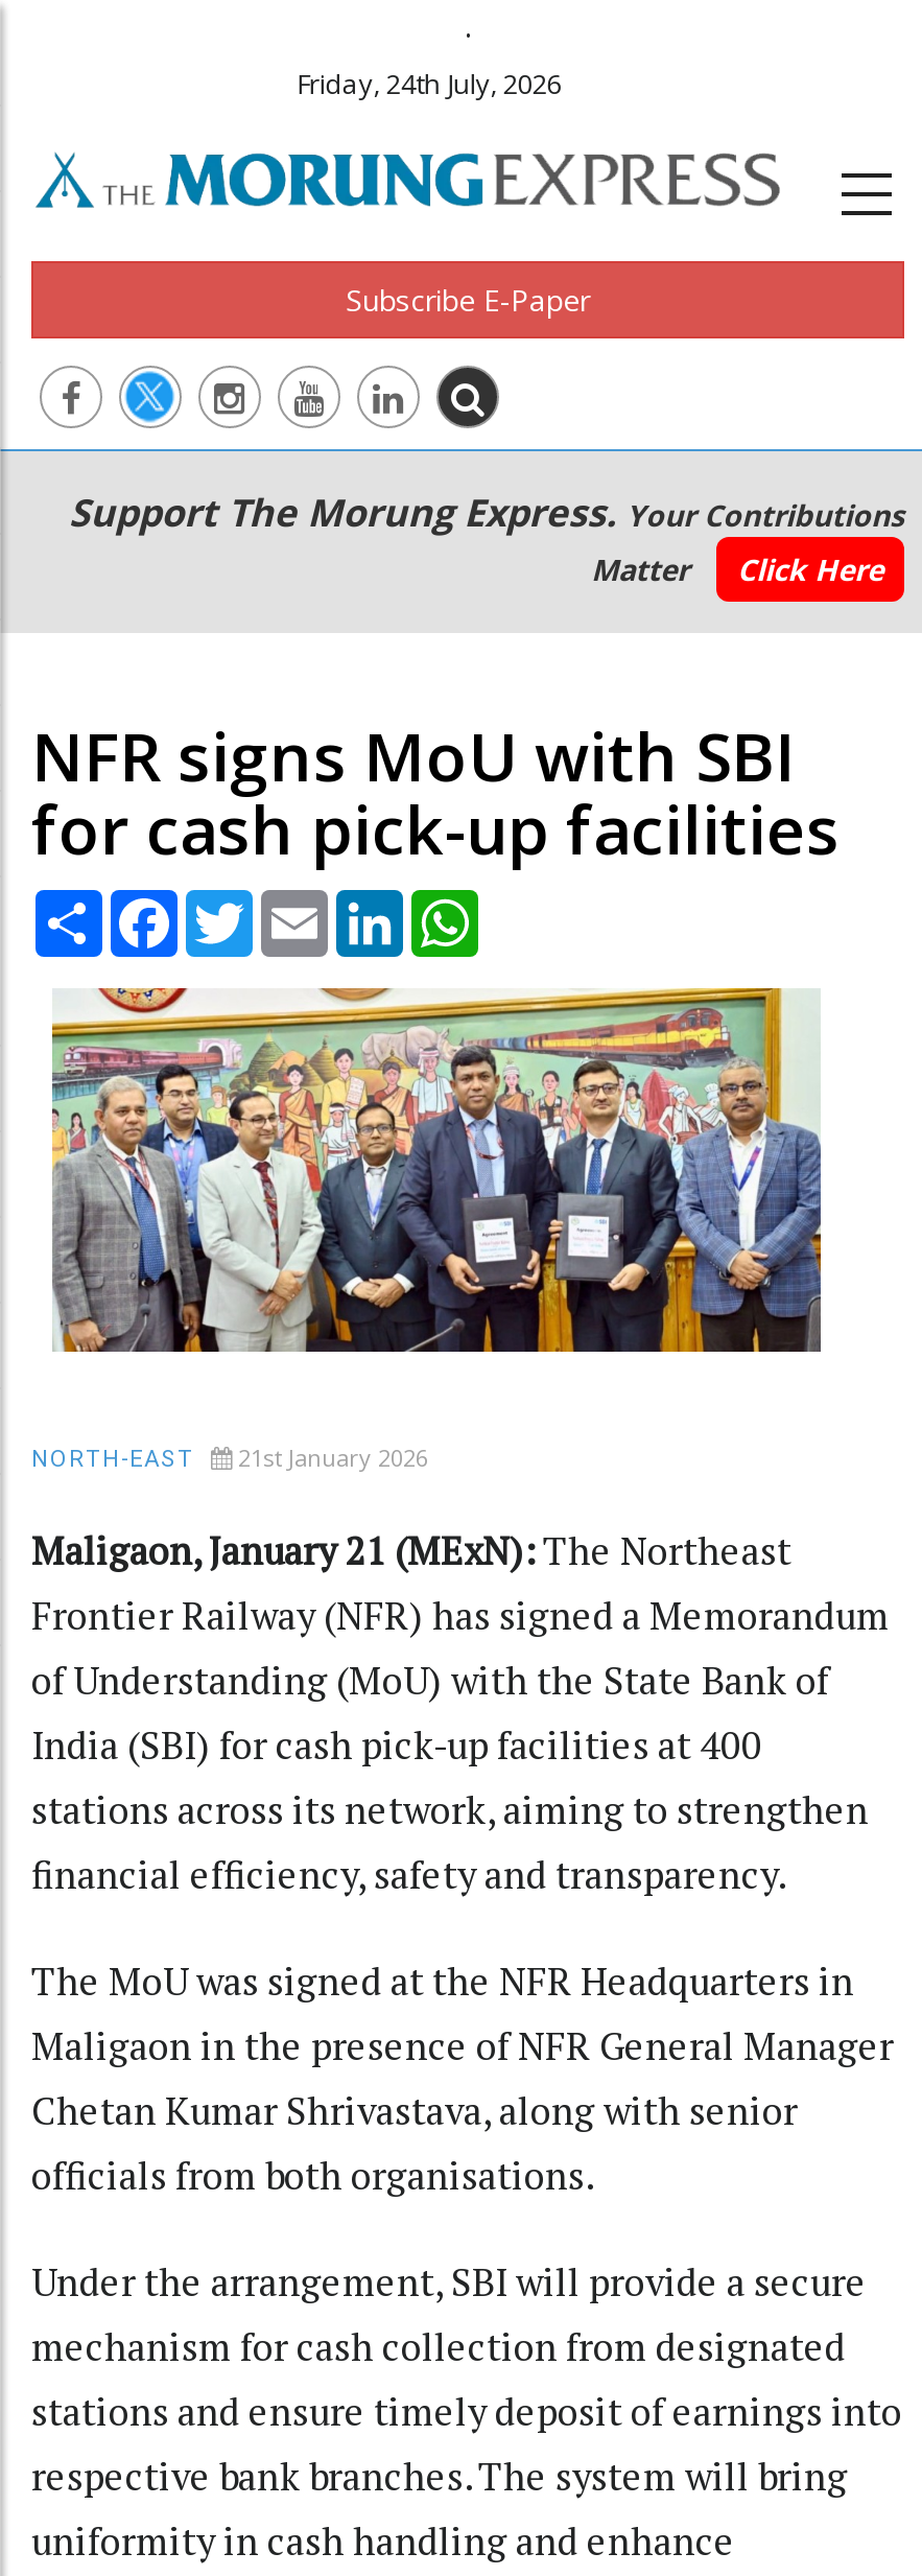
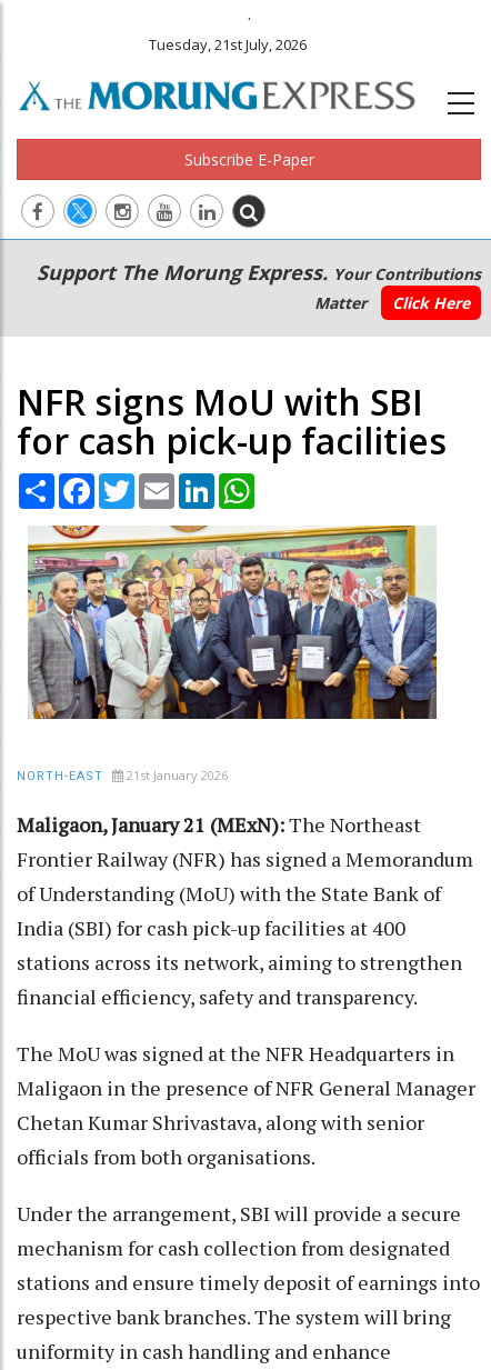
- Friday, 24th July, 2026
+ Tuesday, 21st July, 2026
